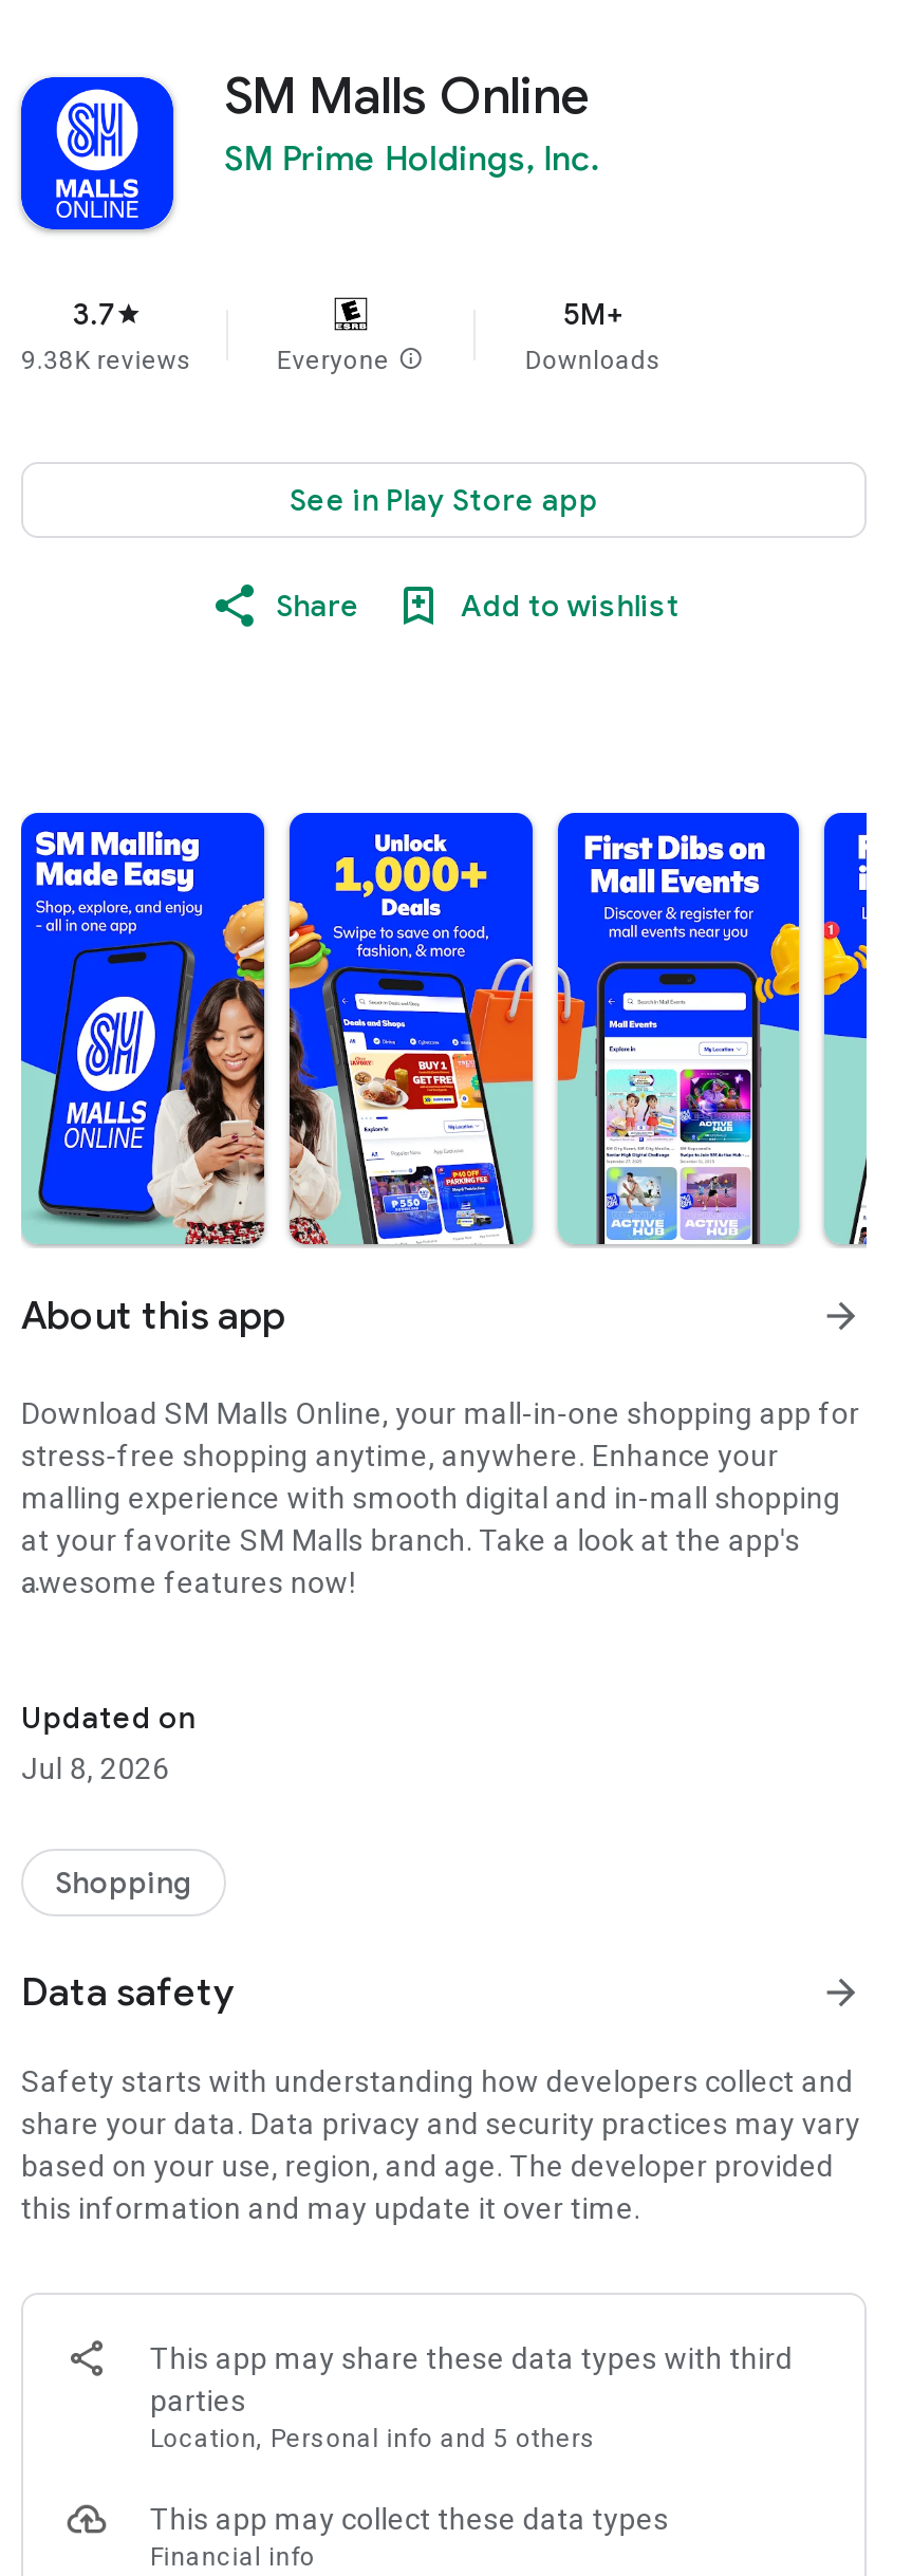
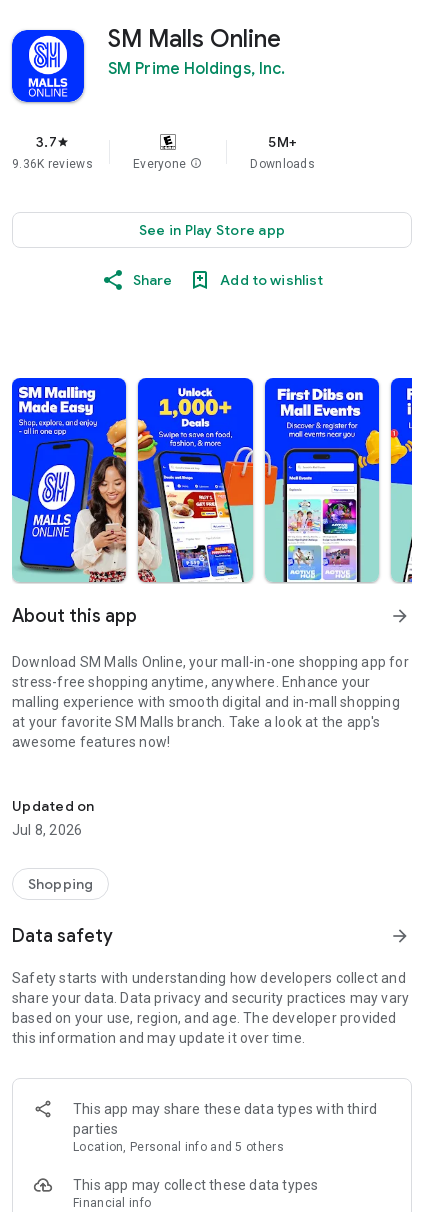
- 9.38K reviews
+ 9.36K reviews
